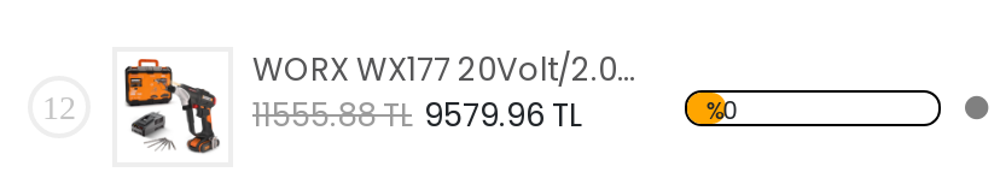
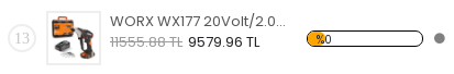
- 12
+ 13
